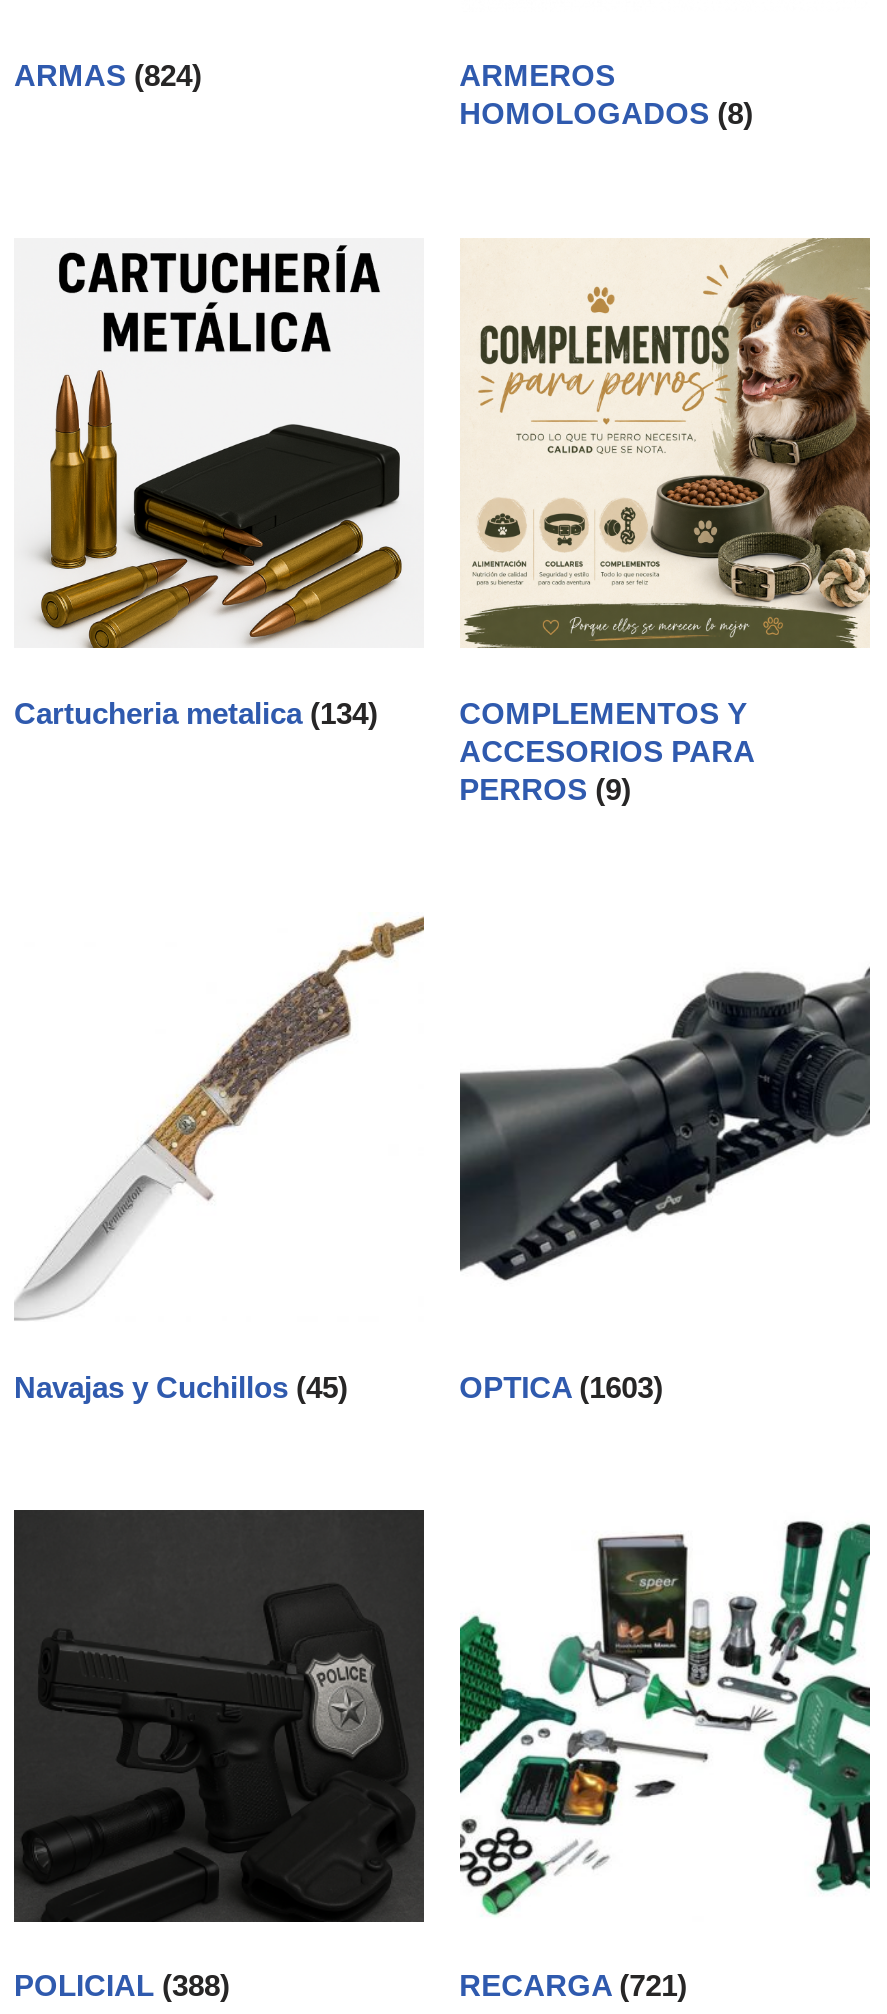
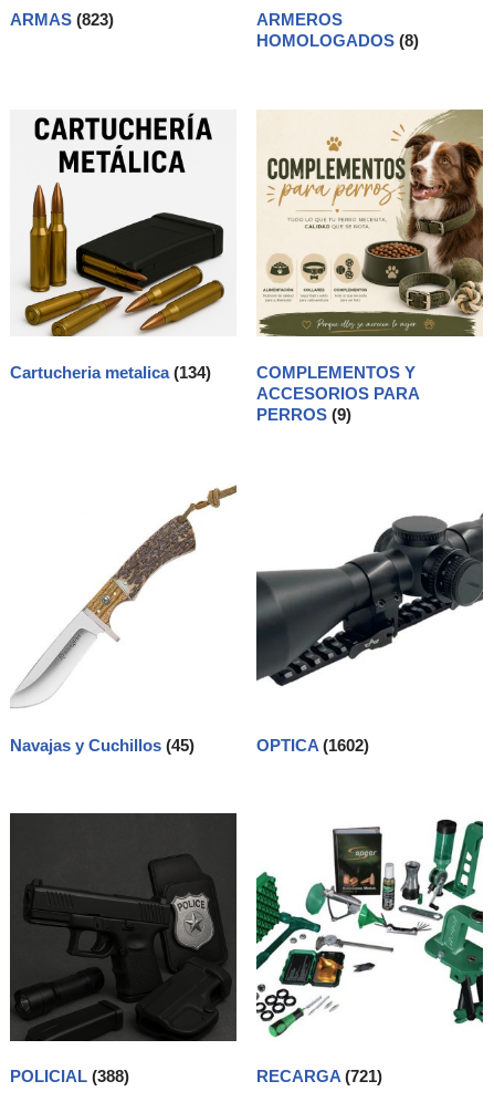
- ARMAS (824)
+ ARMAS (823)

- OPTICA (1603)
+ OPTICA (1602)
